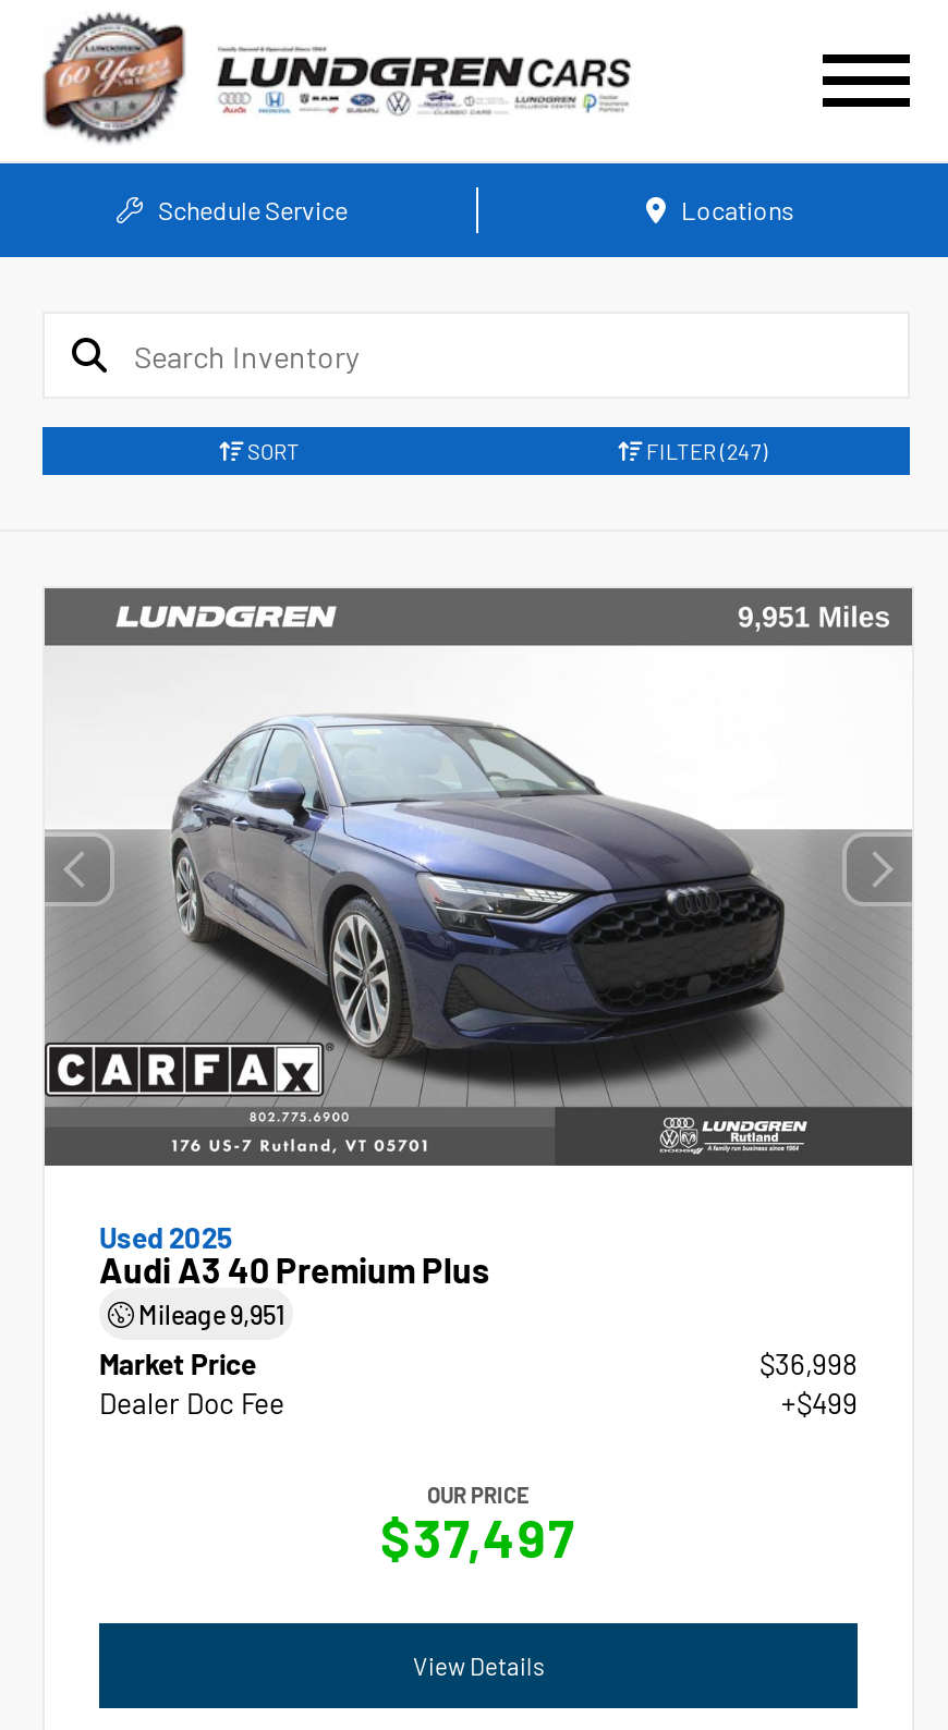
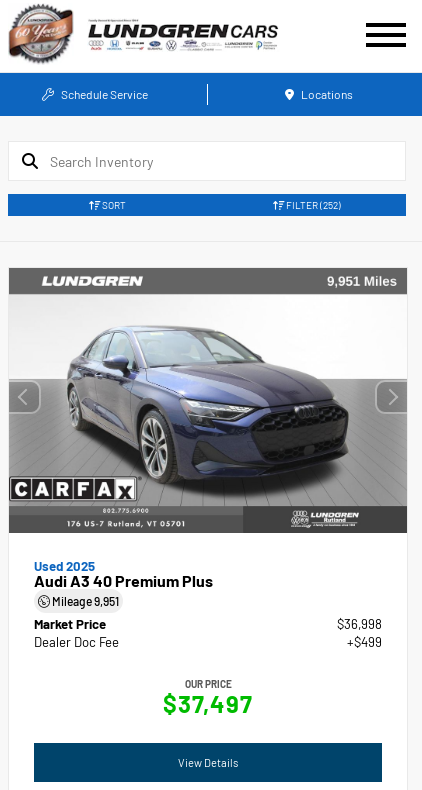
- FILTER (247)
+ FILTER (252)
